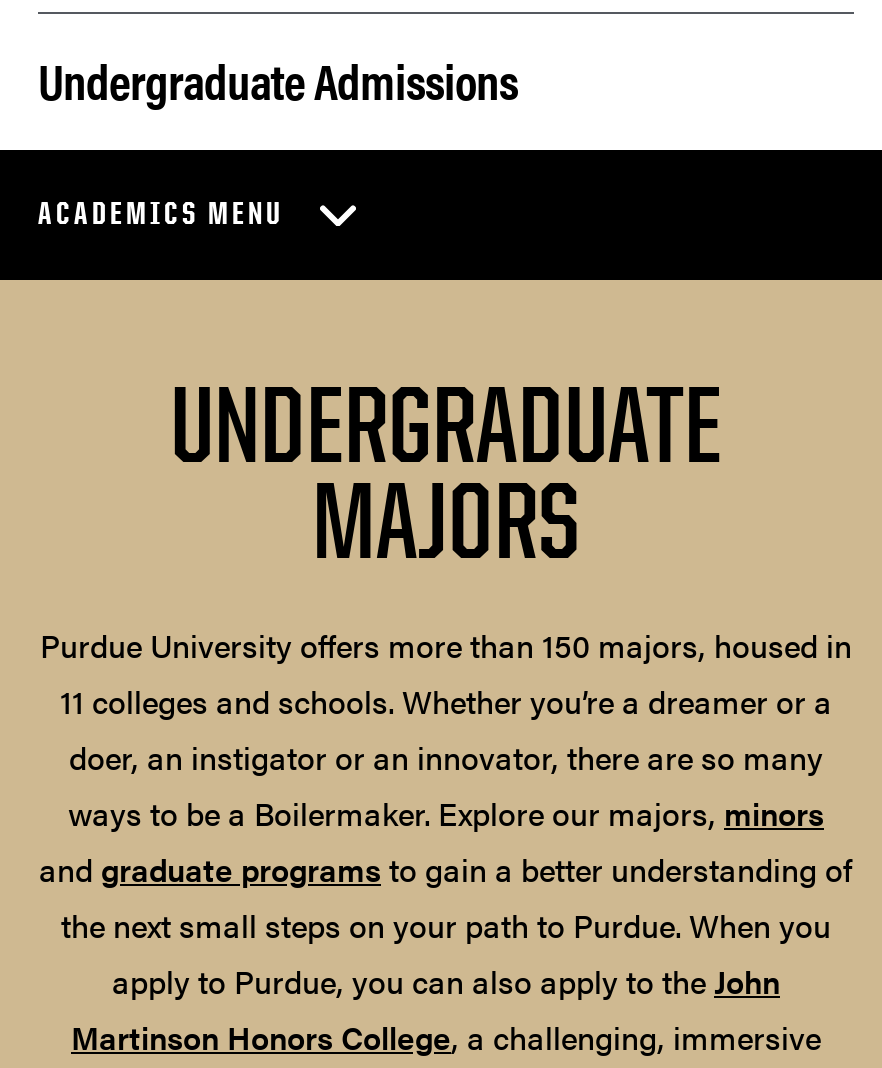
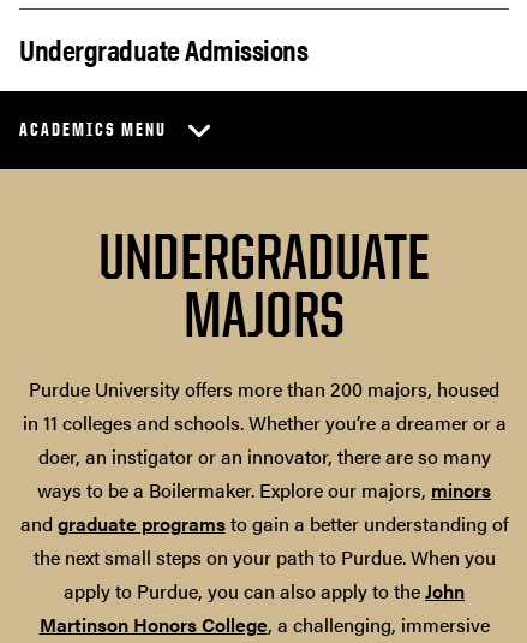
- Purdue University offers more than 150 majors, housed in
- 11 colleges and schools. Whether you’re a dreamer or a
+ Purdue University offers more than 200 majors, housed
+ in 11 colleges and schools. Whether you’re a dreamer or a
